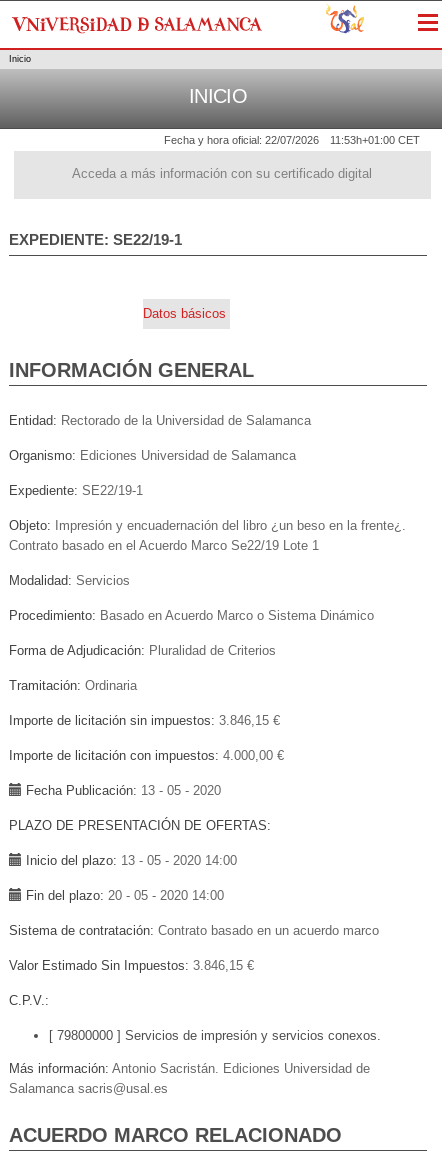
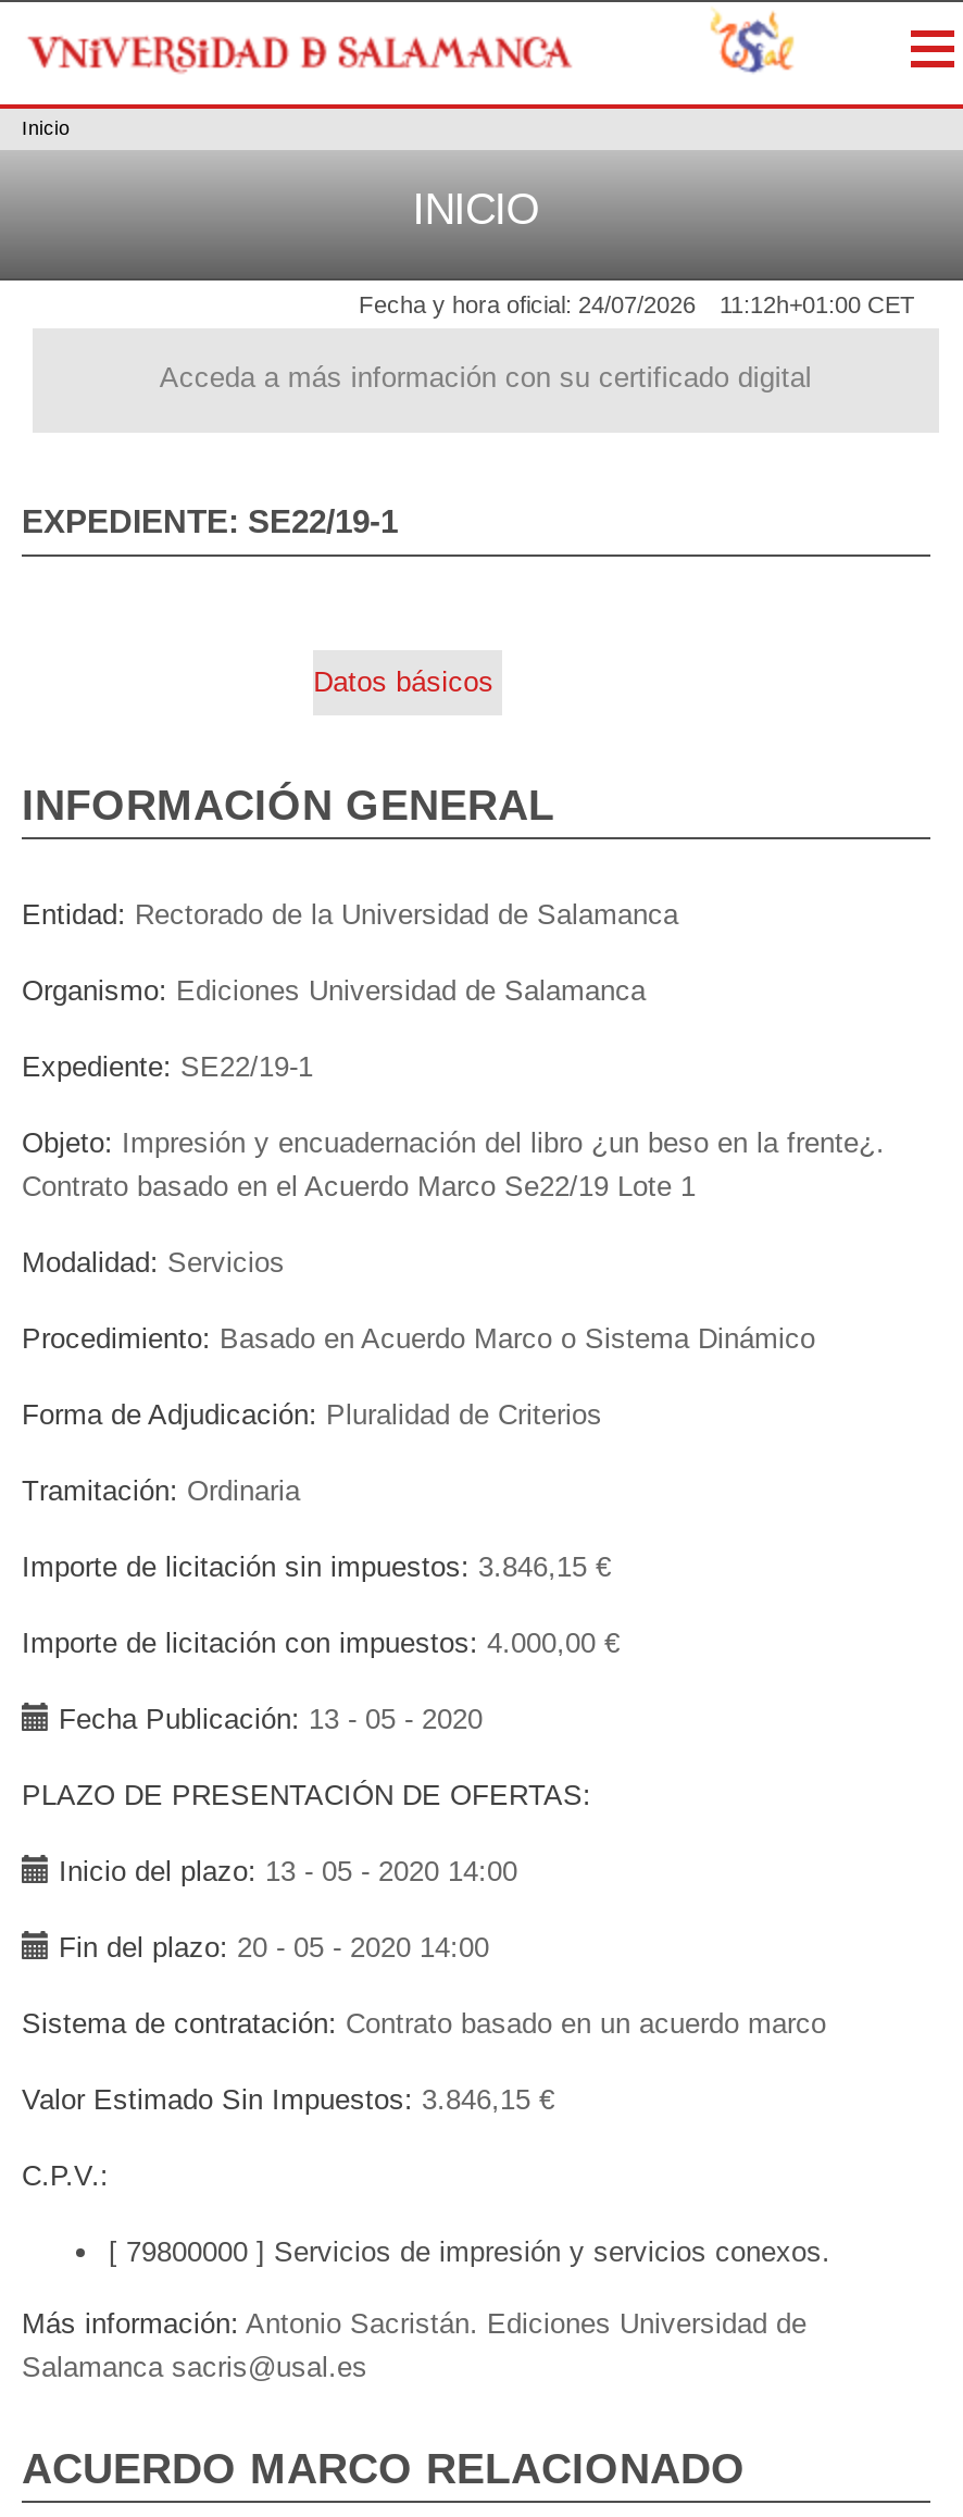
- Fecha y hora oficial: 22/07/2026
+ Fecha y hora oficial: 24/07/2026

- 11:53h+01:00 CET
+ 11:12h+01:00 CET
